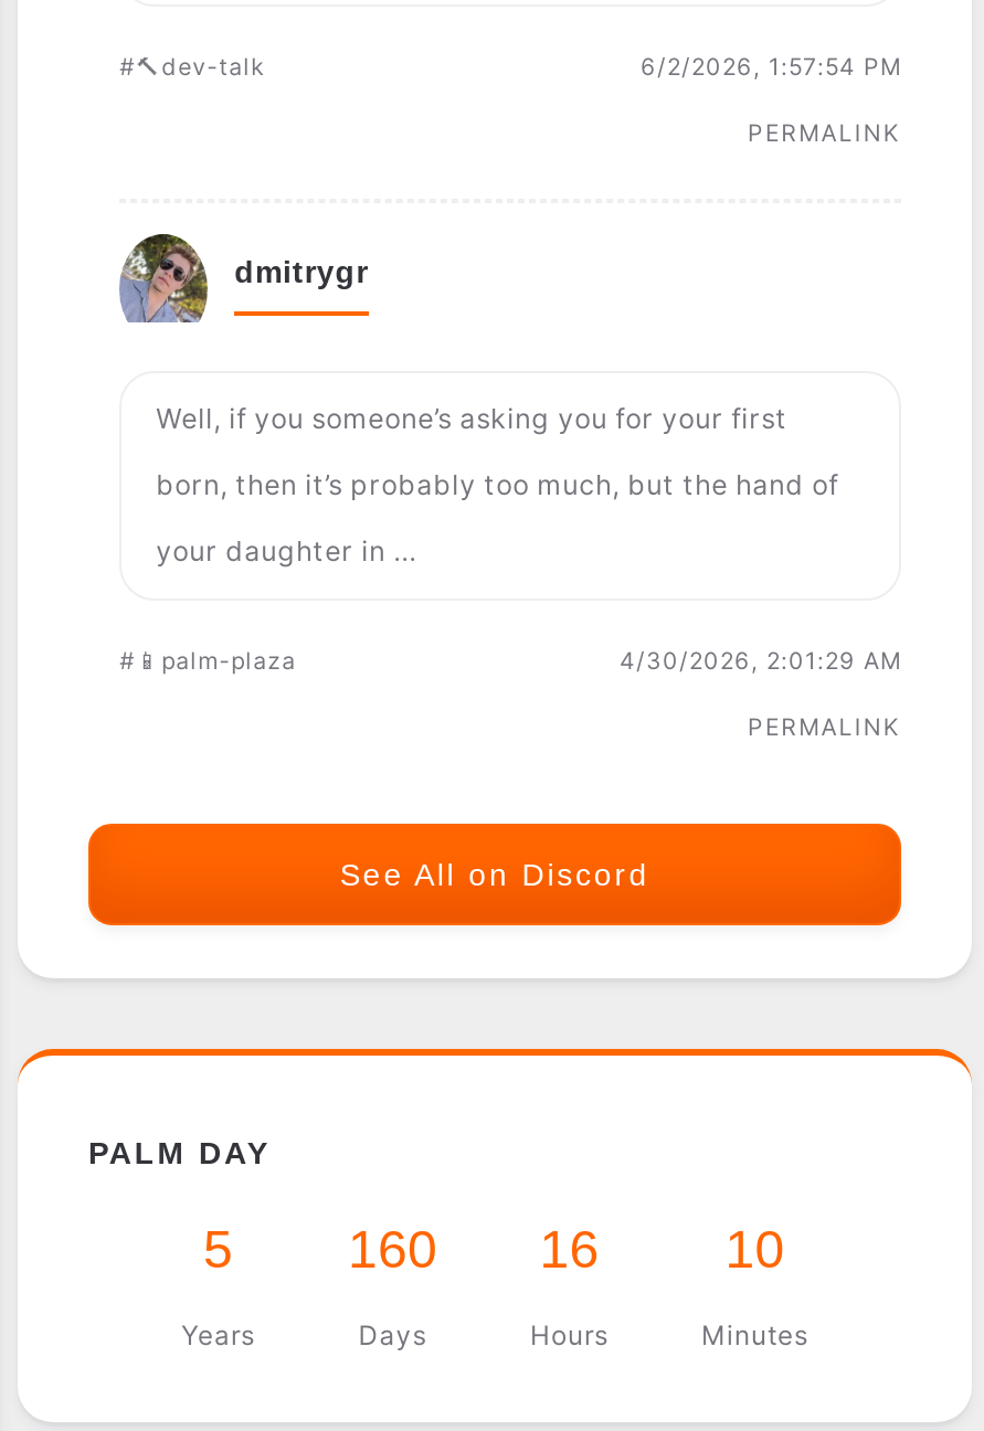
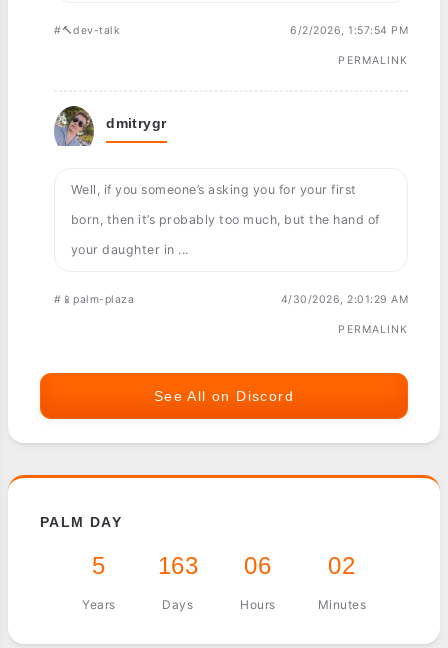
- 160
+ 163

- 16
+ 06

- 10
+ 02
